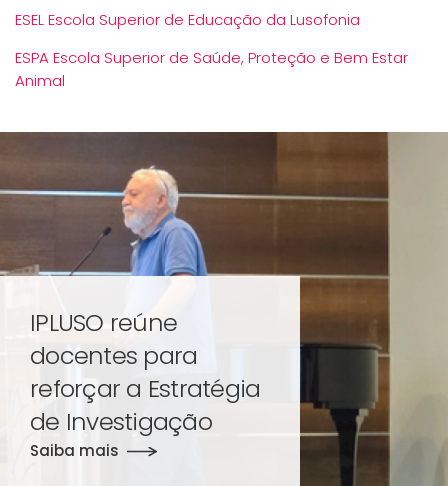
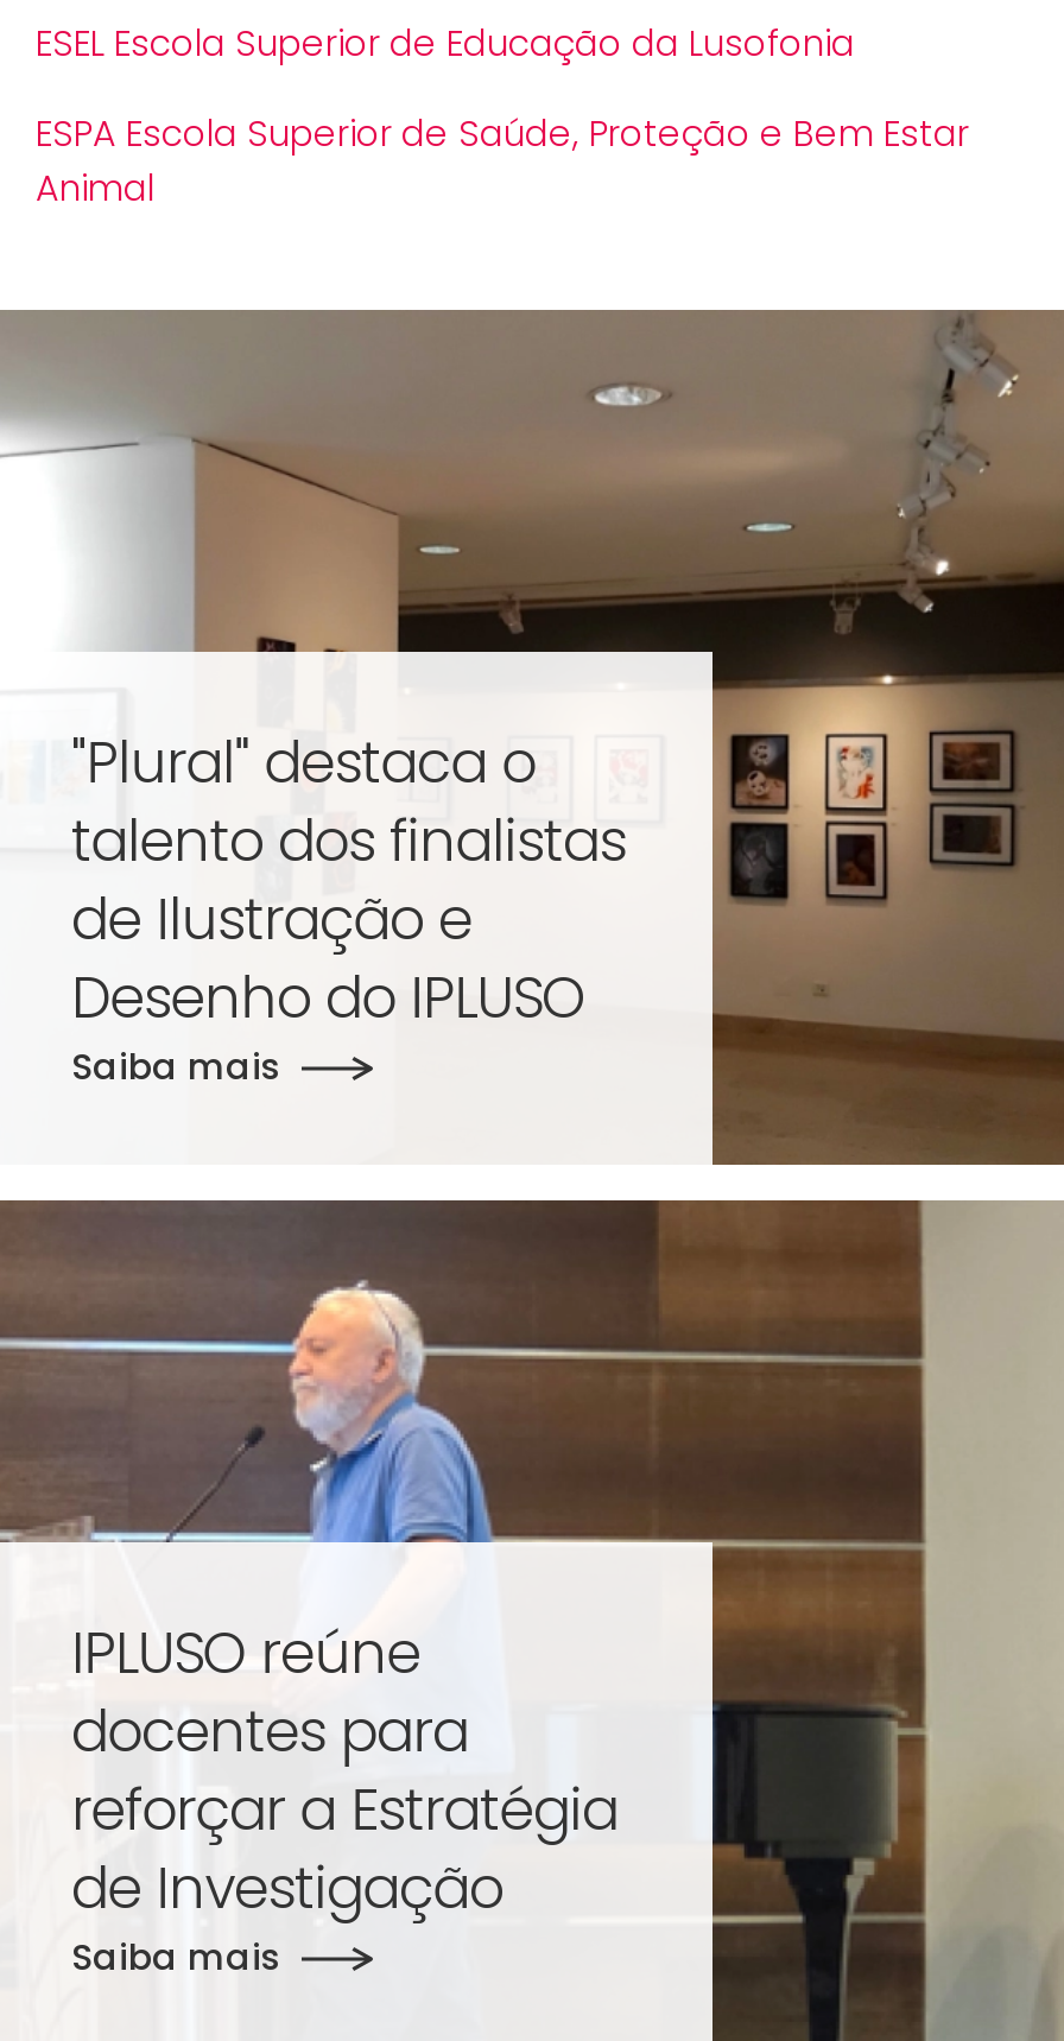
+ [image]
+ "Plural" destaca o
+ talento dos finalistas
+ de Ilustração e
+ Desenho do IPLUSO
+ Saiba mais
